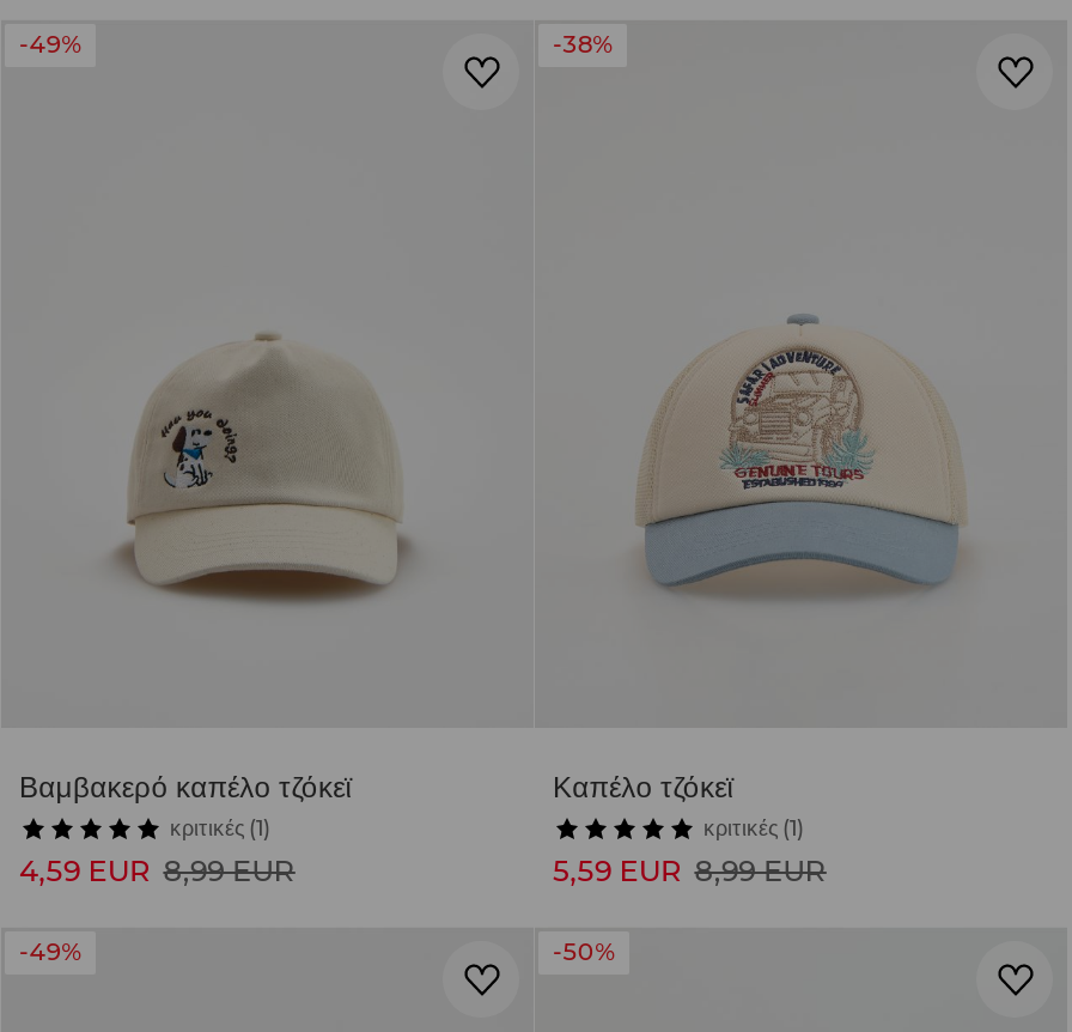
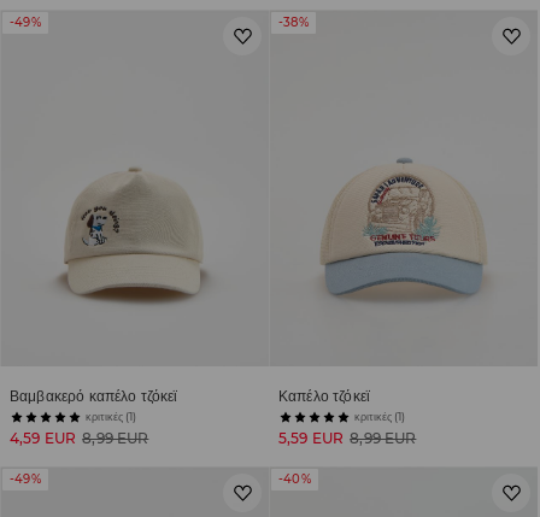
- -50%
+ -40%
